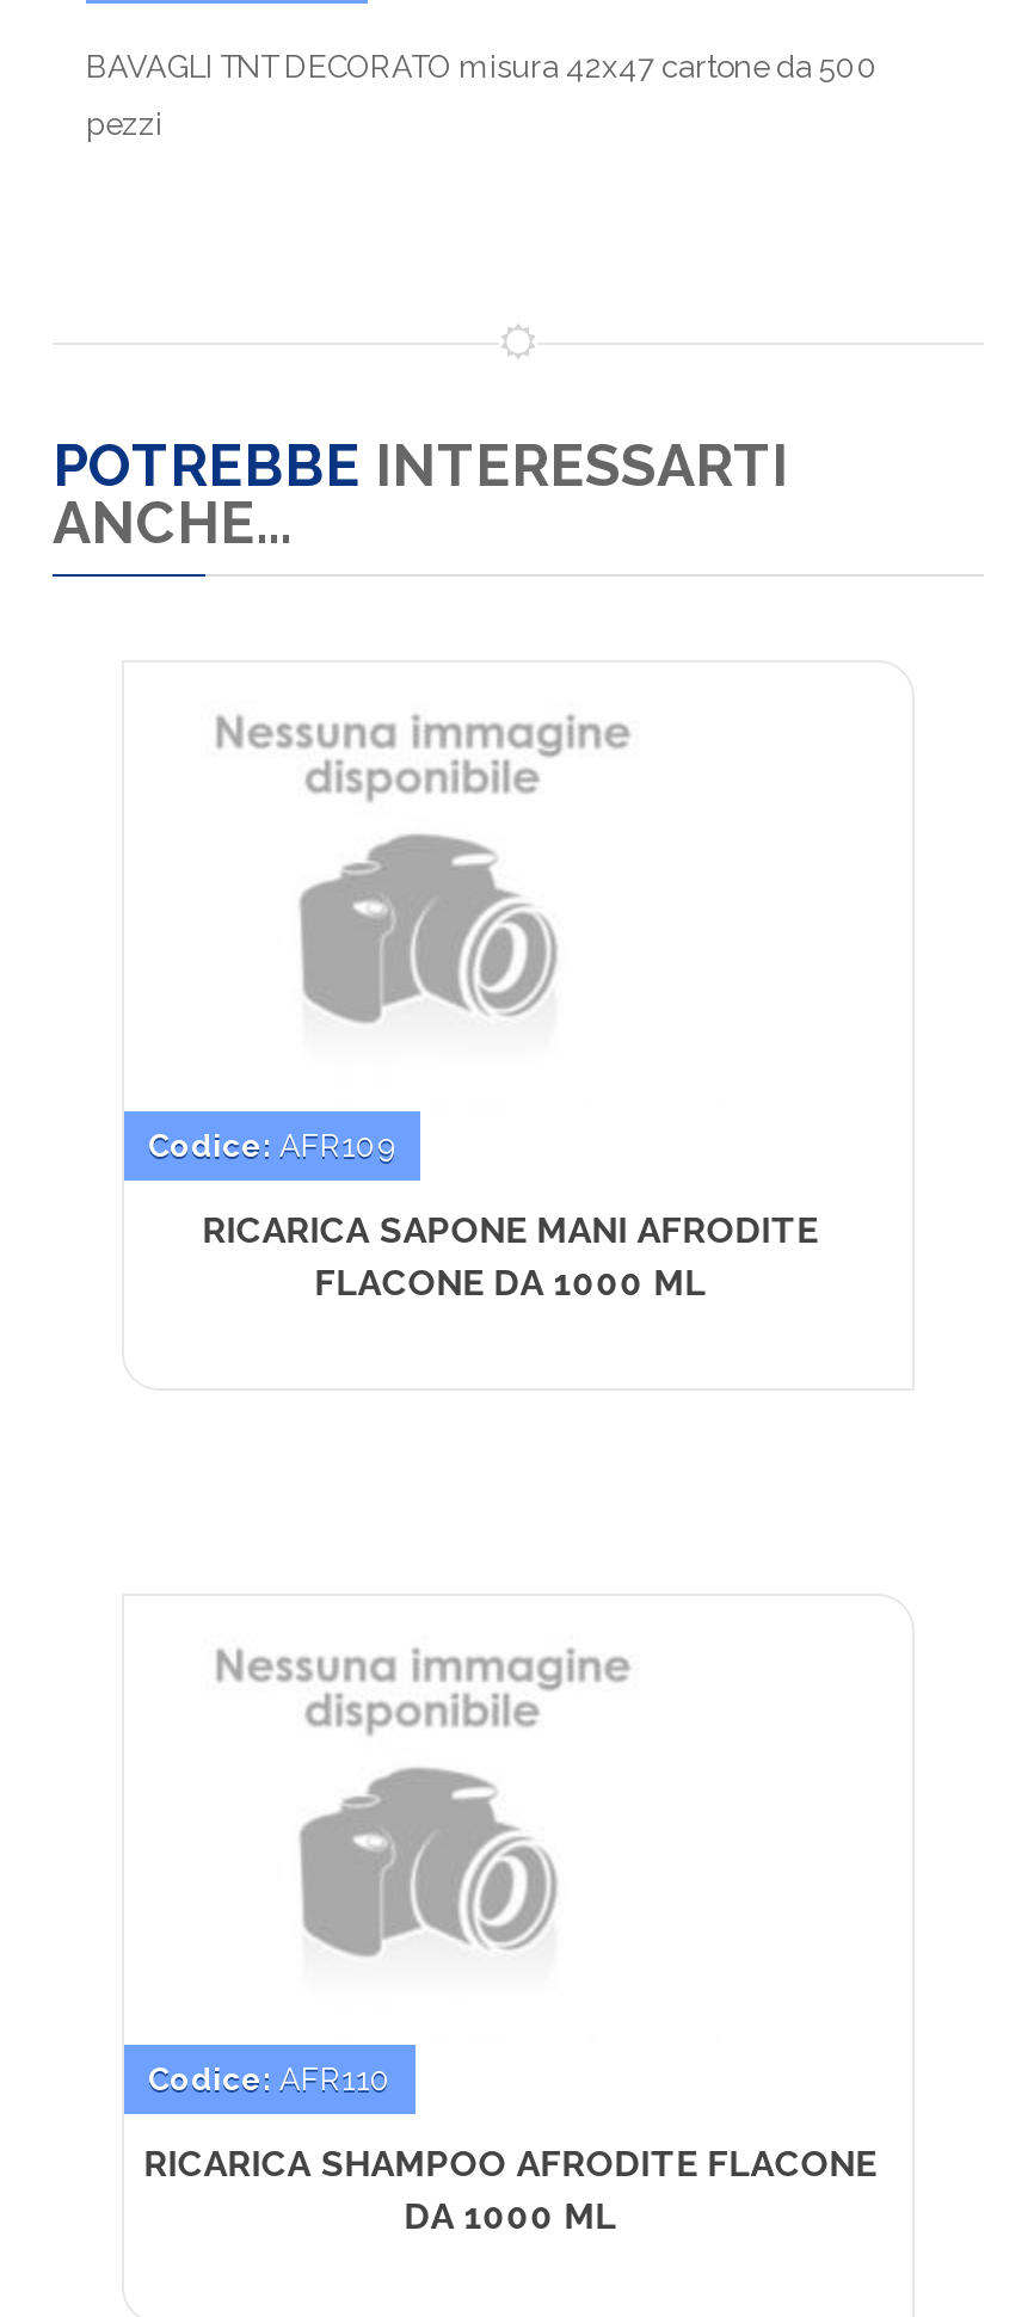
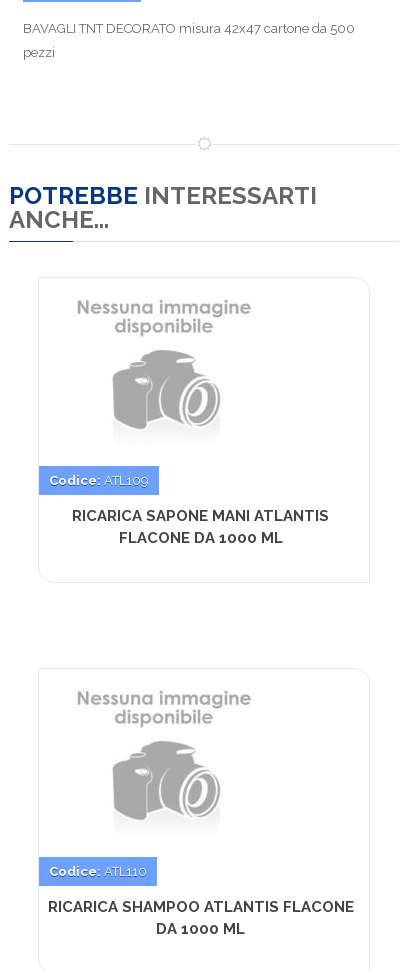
- Codice: AFR109
+ Codice: ATL109

- RICARICA SAPONE MANI AFRODITE
+ RICARICA SAPONE MANI ATLANTIS

- Codice: AFR110
+ Codice: ATL110

- RICARICA SHAMPOO AFRODITE FLACONE
+ RICARICA SHAMPOO ATLANTIS FLACONE
